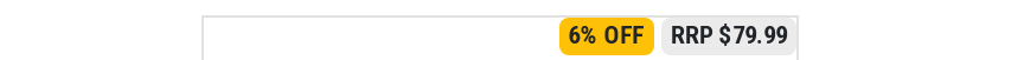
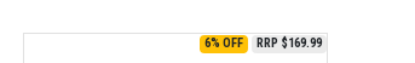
- 6% OFF RRP $79.99
+ 6% OFF RRP $169.99
